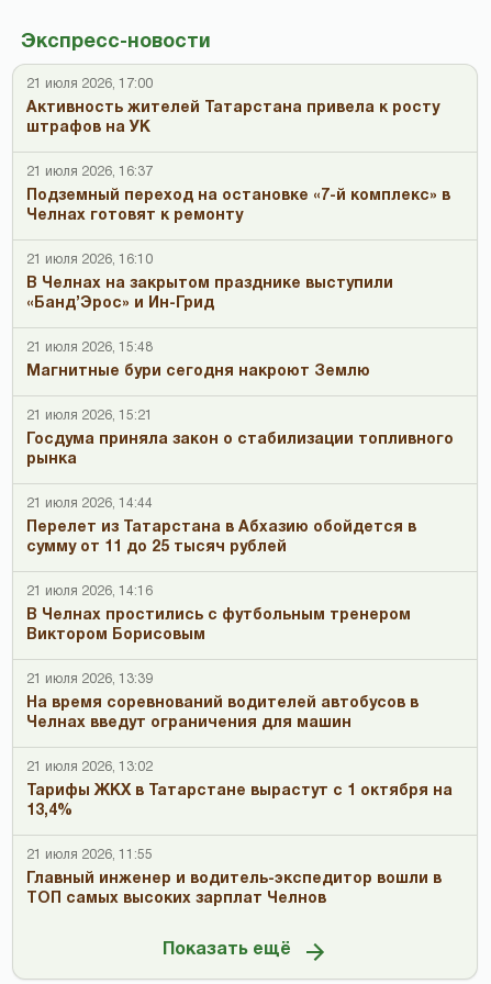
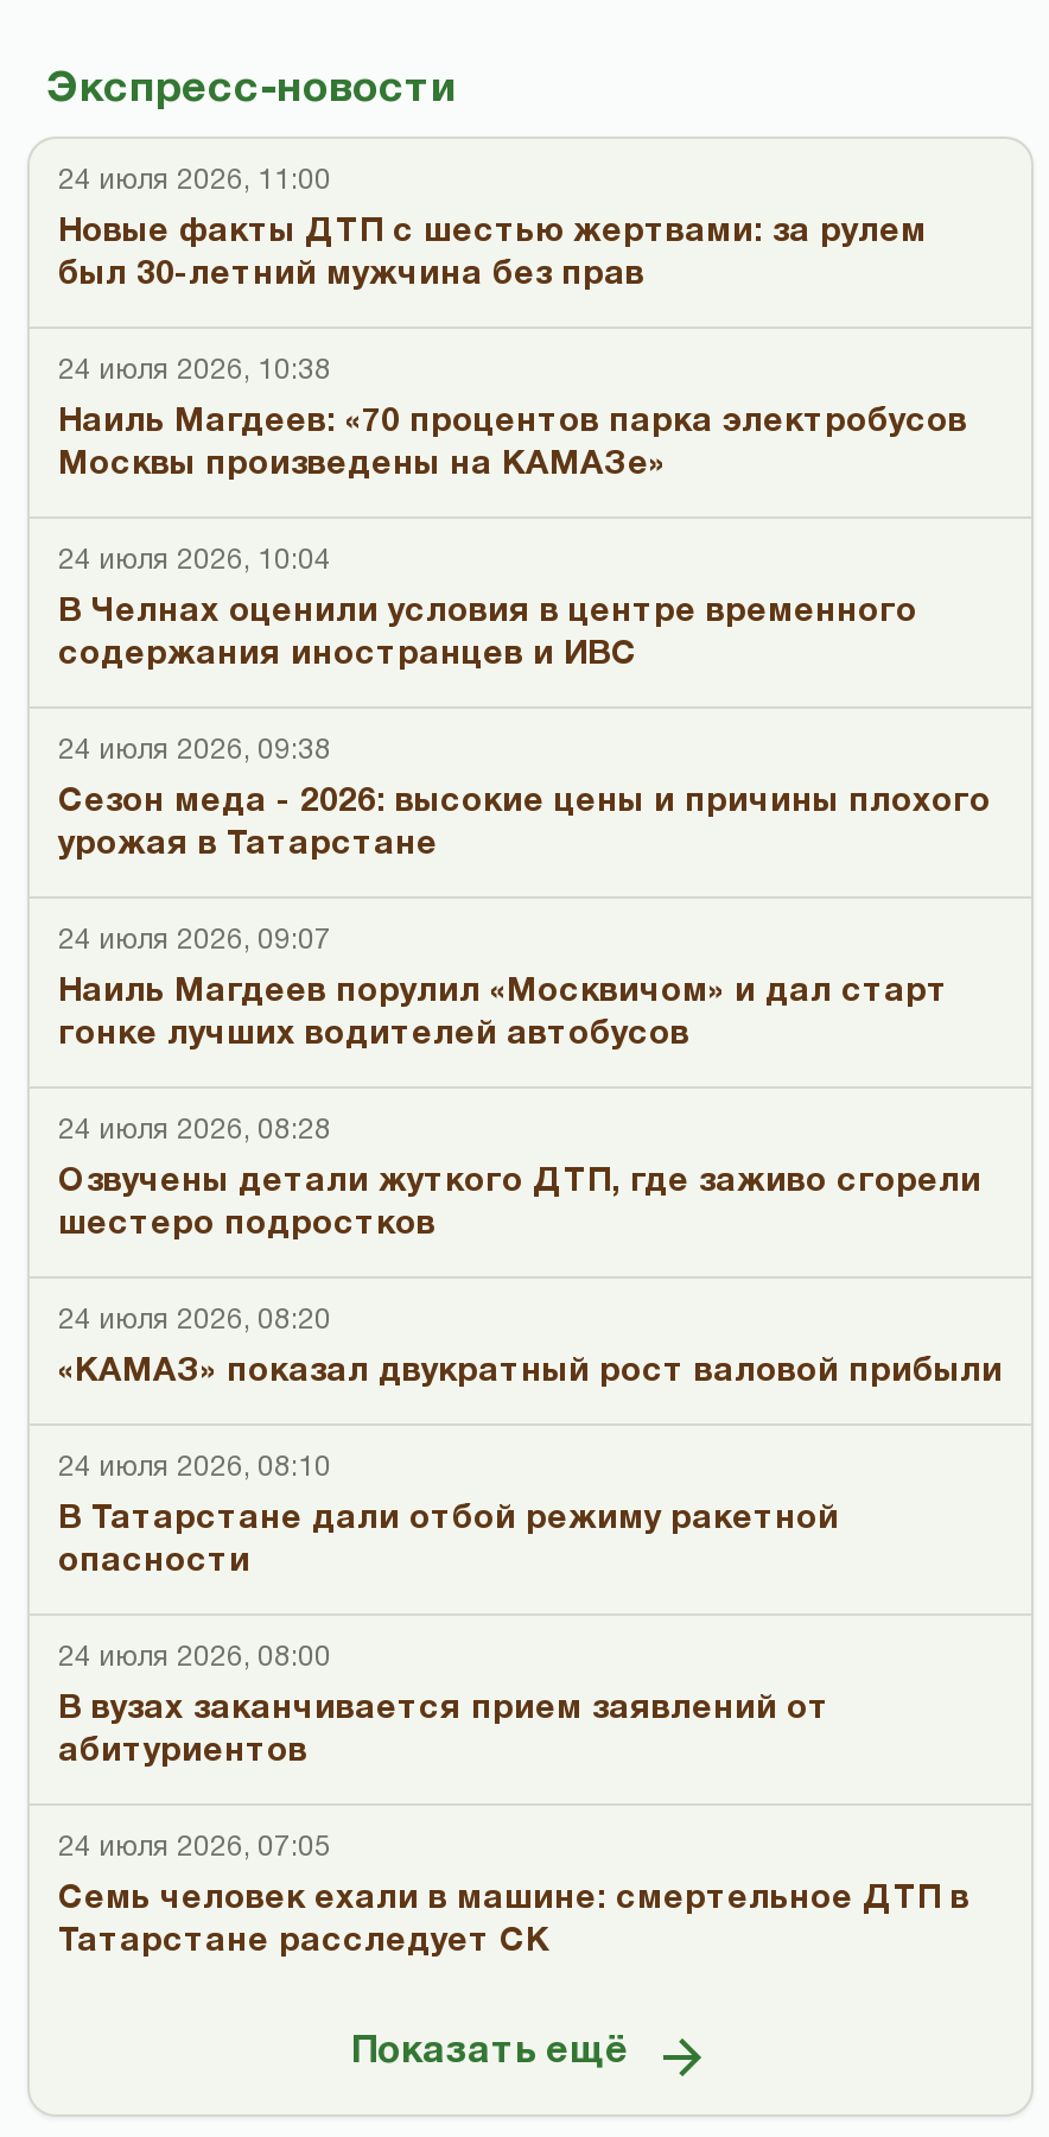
- 21 июля 2026, 17:00
+ 24 июля 2026, 11:00

- Активность жителей Татарстана привела к росту
- штрафов на УК
+ Новые факты ДТП с шестью жертвами: за рулем
+ был 30-летний мужчина без прав

- 21 июля 2026, 16:37
+ 24 июля 2026, 10:38

- Подземный переход на остановке «7-й комплекс» в
- Челнах готовят к ремонту
+ Наиль Магдеев: «70 процентов парка электробусов
+ Москвы произведены на КАМАЗе»

- 21 июля 2026, 16:10
+ 24 июля 2026, 10:04

- В Челнах на закрытом празднике выступили
- «Банд’Эрос» и Ин-Грид
+ В Челнах оценили условия в центре временного
+ содержания иностранцев и ИВС

- 21 июля 2026, 15:48
+ 24 июля 2026, 09:38

- Магнитные бури сегодня накроют Землю
+ Сезон меда - 2026: высокие цены и причины плохого
+ урожая в Татарстане

- 21 июля 2026, 15:21
+ 24 июля 2026, 09:07

- Госдума приняла закон о стабилизации топливного
- рынка
+ Наиль Магдеев порулил «Москвичом» и дал старт
+ гонке лучших водителей автобусов

- 21 июля 2026, 14:44
+ 24 июля 2026, 08:28

- Перелет из Татарстана в Абхазию обойдется в
- сумму от 11 до 25 тысяч рублей
+ Озвучены детали жуткого ДТП, где заживо сгорели
+ шестеро подростков

- 21 июля 2026, 14:16
+ 24 июля 2026, 08:20

- В Челнах простились с футбольным тренером
- Виктором Борисовым
+ «КАМАЗ» показал двукратный рост валовой прибыли

- 21 июля 2026, 13:39
+ 24 июля 2026, 08:10

- На время соревнований водителей автобусов в
- Челнах введут ограничения для машин
+ В Татарстане дали отбой режиму ракетной
+ опасности

- 21 июля 2026, 13:02
+ 24 июля 2026, 08:00

- Тарифы ЖКХ в Татарстане вырастут с 1 октября на
- 13,4%
+ В вузах заканчивается прием заявлений от
+ абитуриентов

- 21 июля 2026, 11:55
+ 24 июля 2026, 07:05

- Главный инженер и водитель-экспедитор вошли в
- ТОП самых высоких зарплат Челнов
+ Семь человек ехали в машине: смертельное ДТП в
+ Татарстане расследует СК
